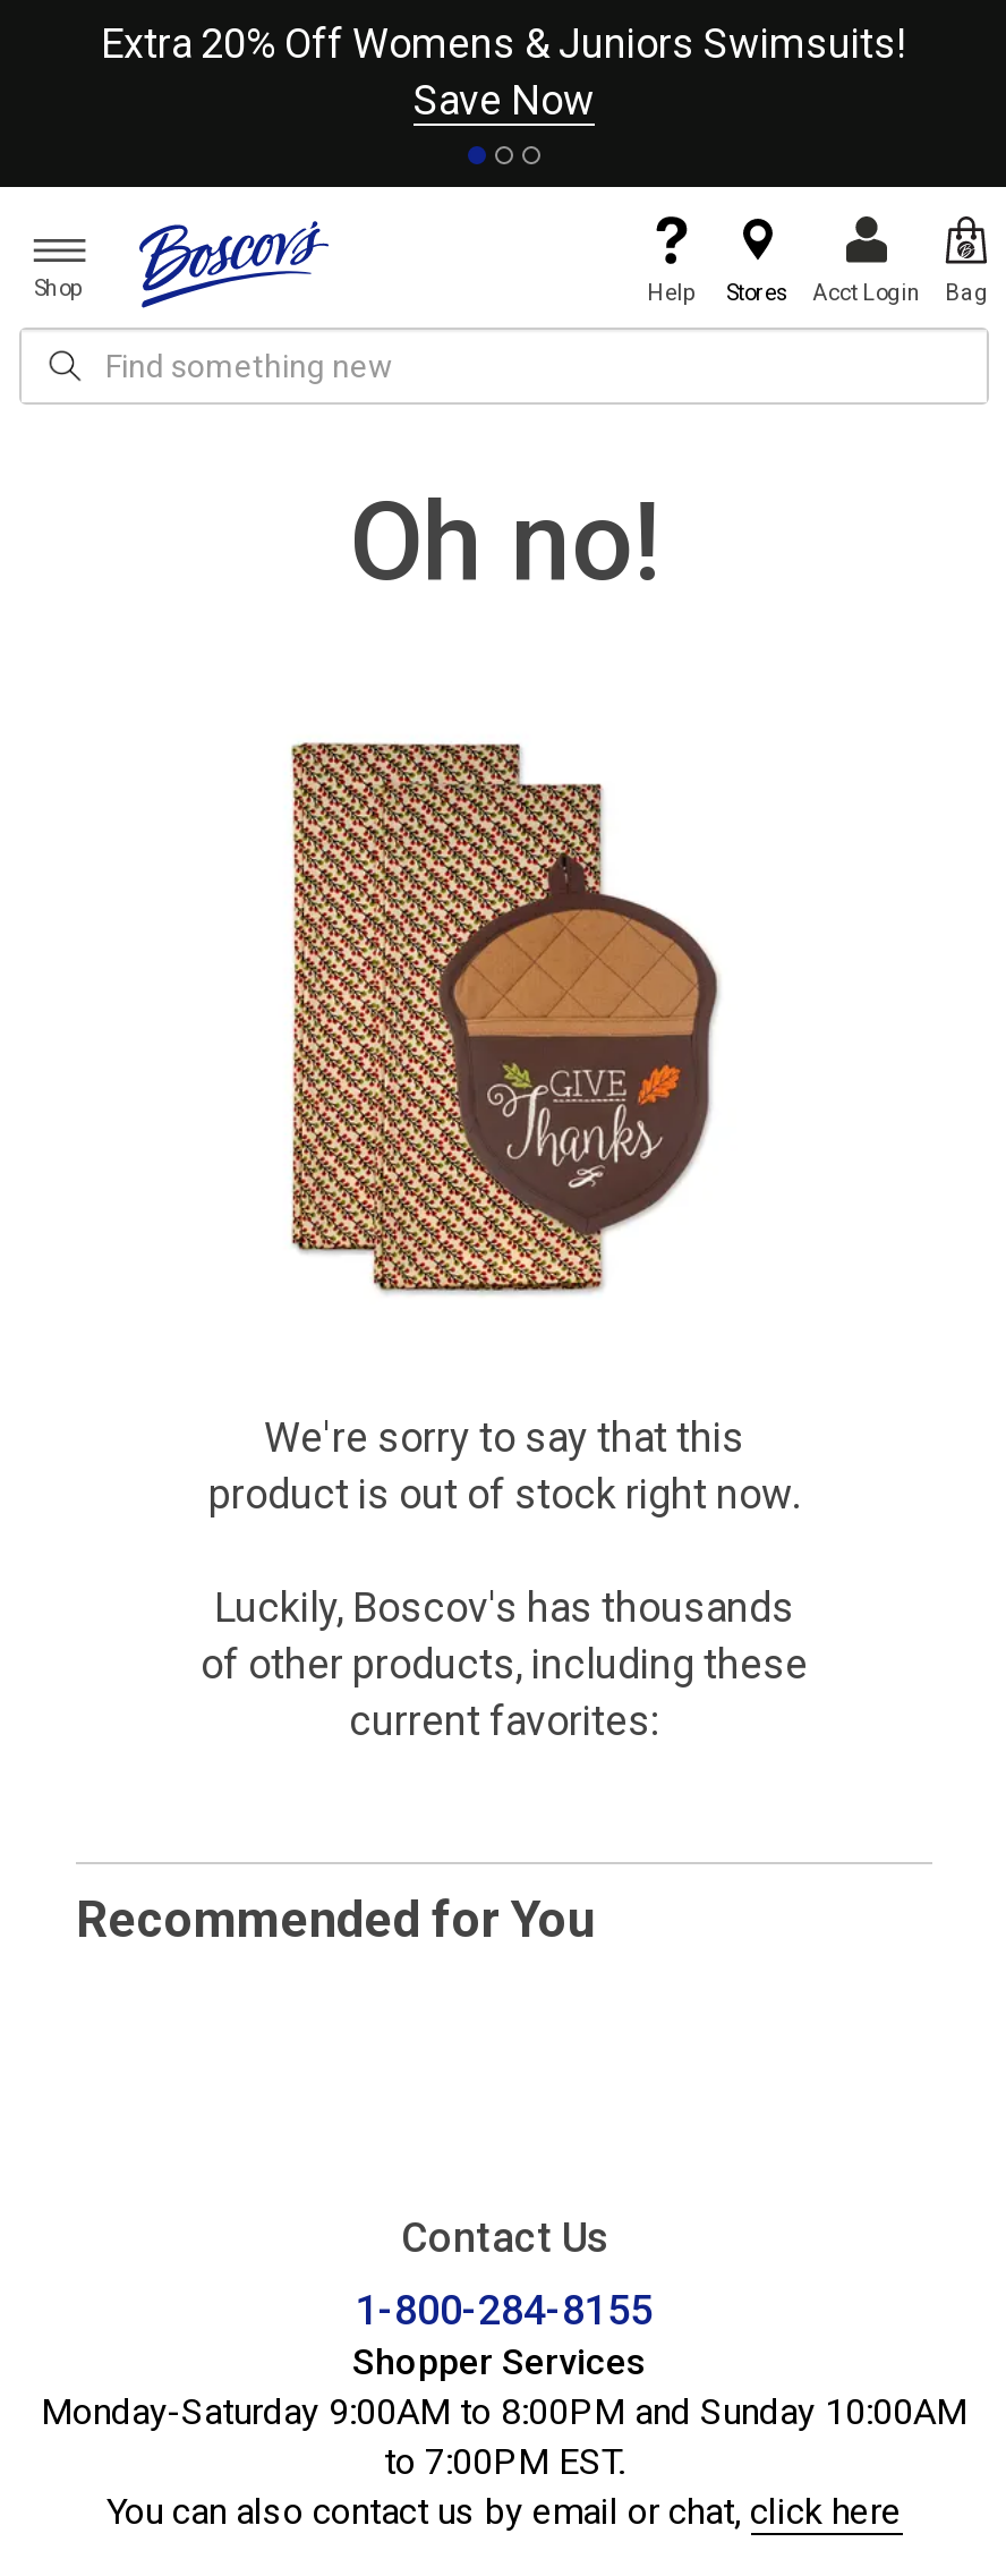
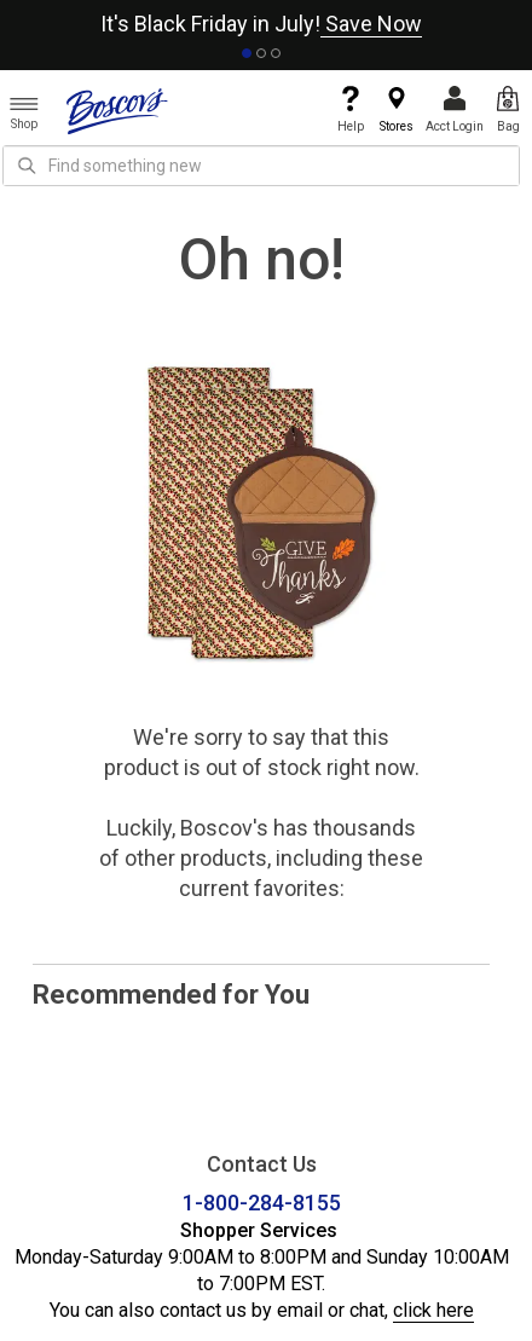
- Extra 20% Off Womens & Juniors Swimsuits!
- Save Now
+ It's Black Friday in July! Save Now
